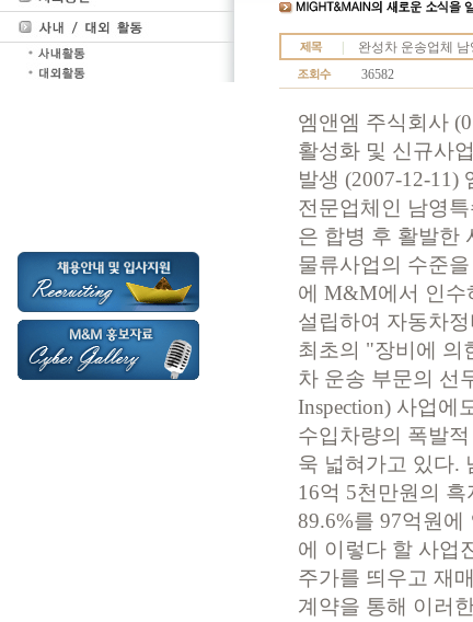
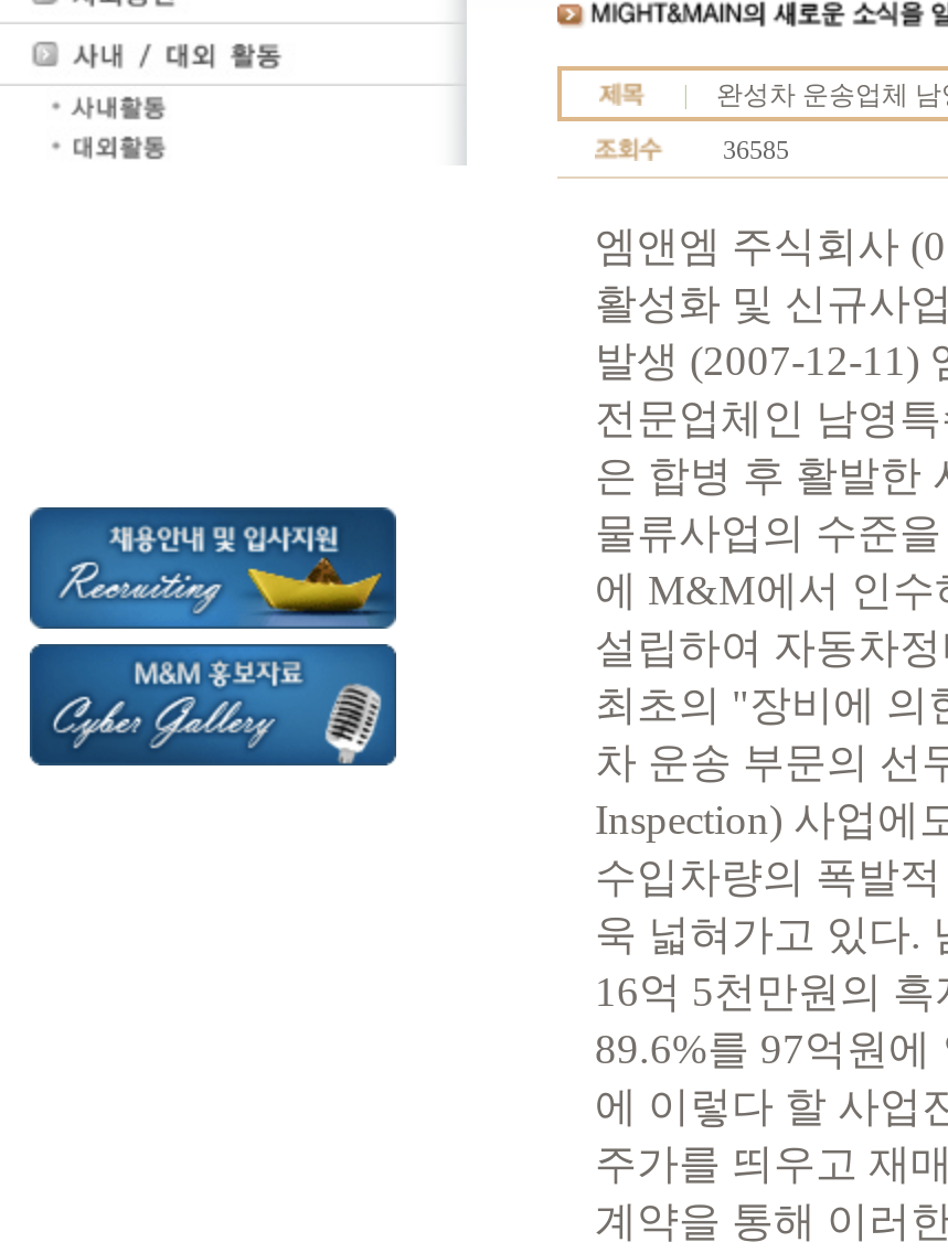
- 36582
+ 36585
